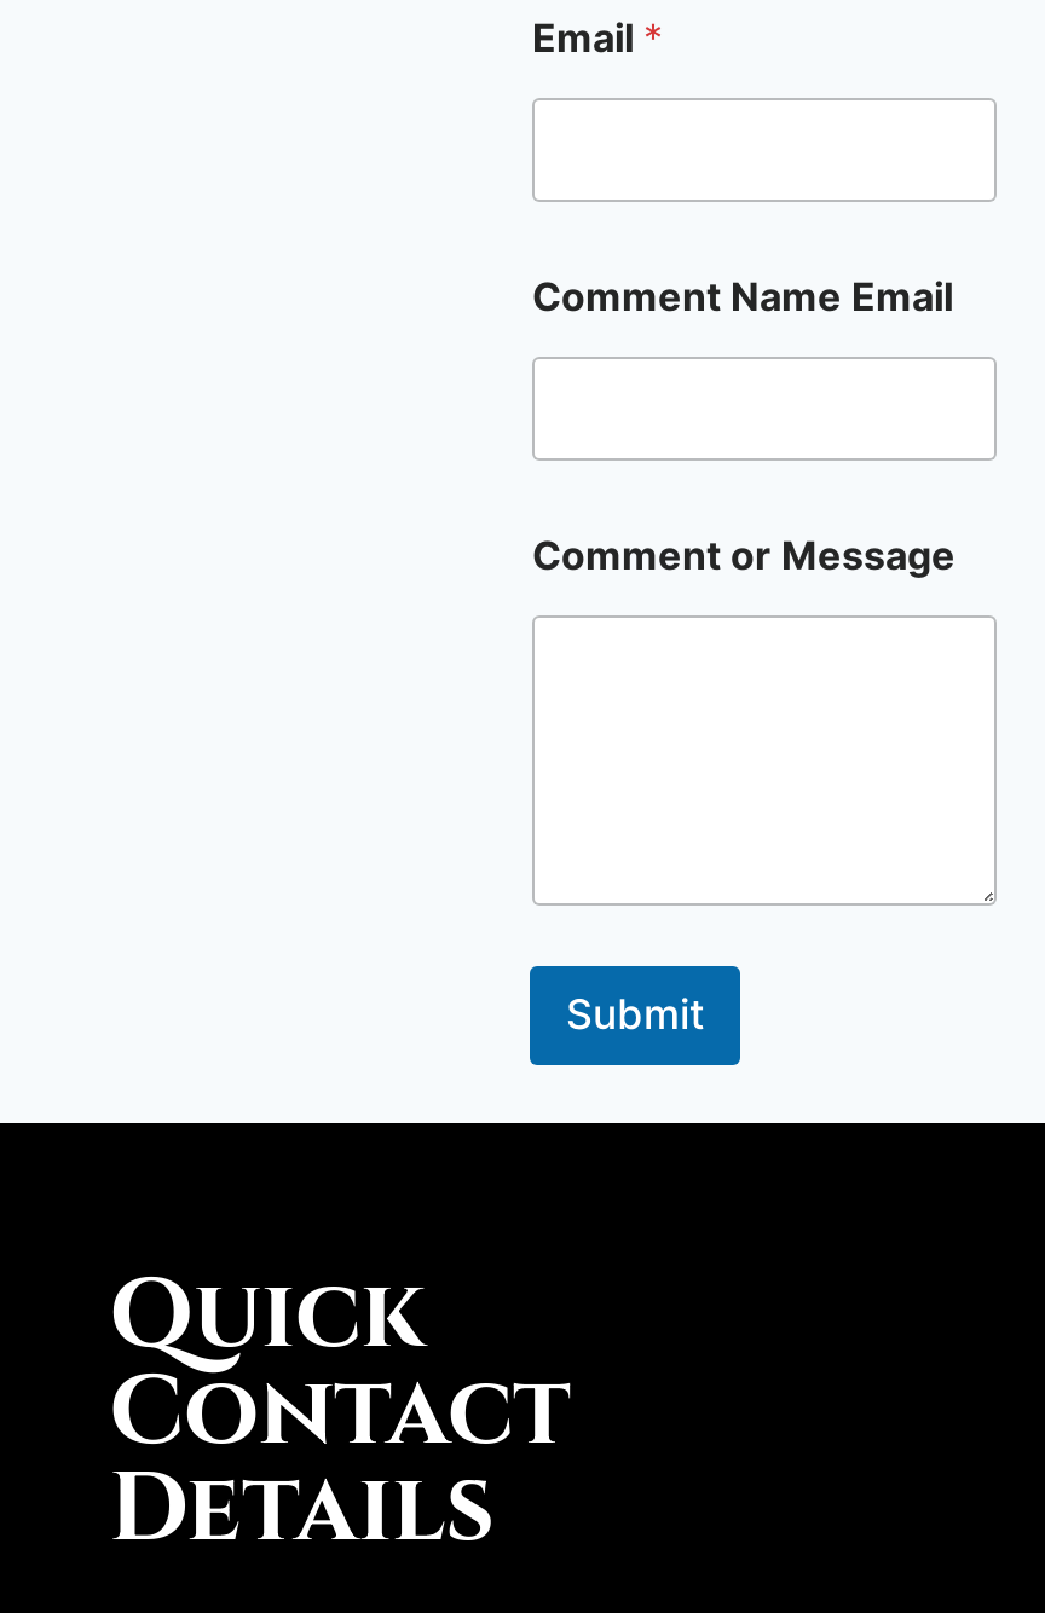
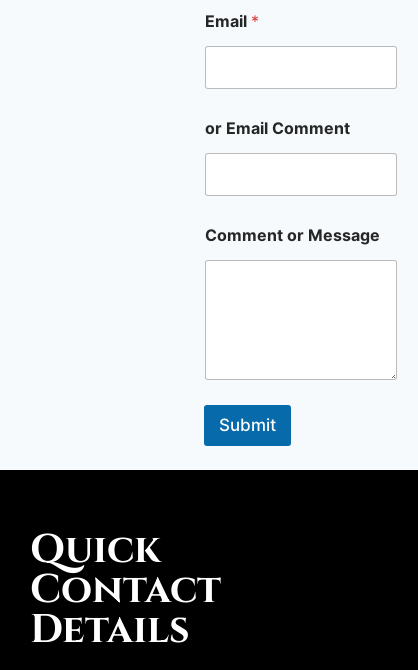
- Comment Name Email
+ or Email Comment
